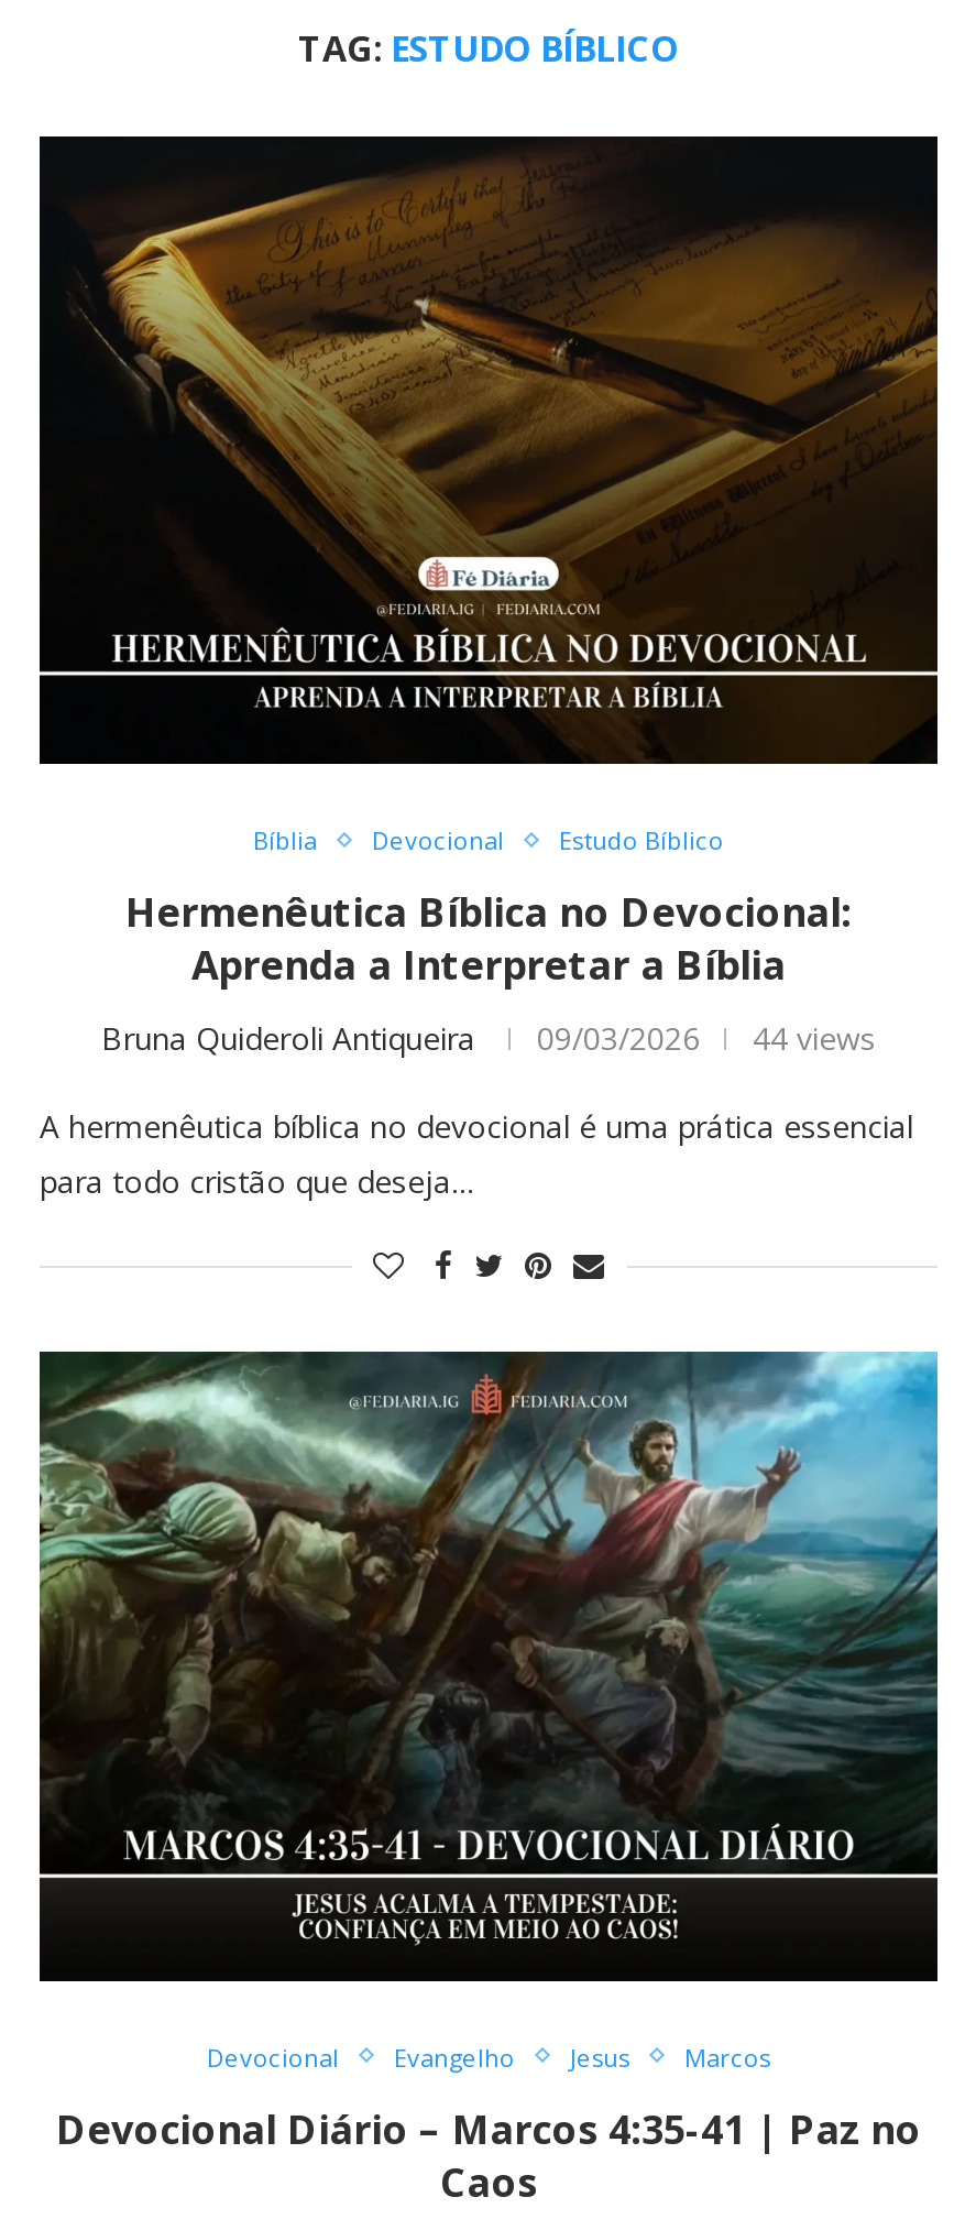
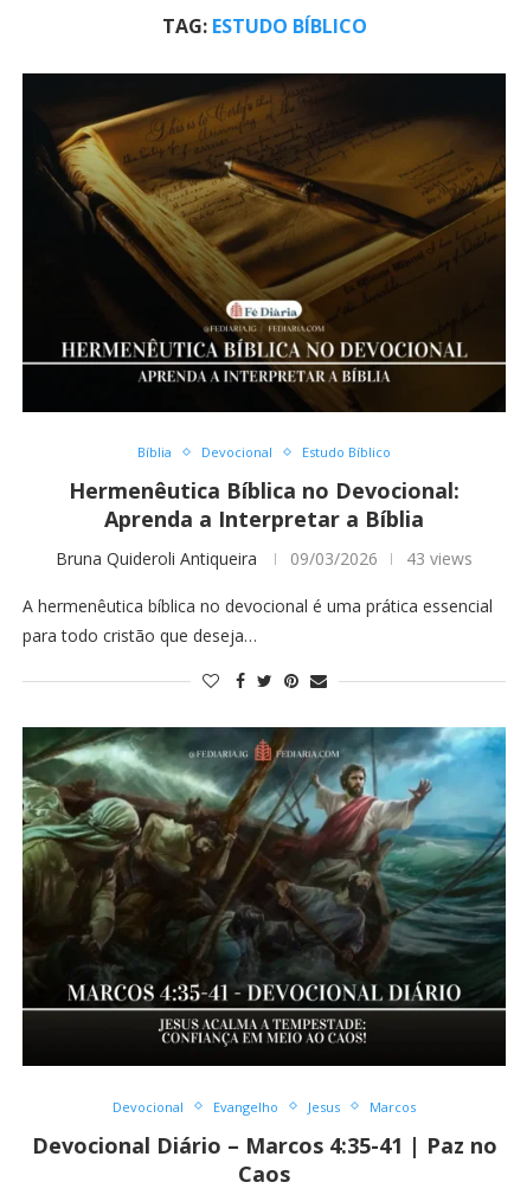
- Bruna Quideroli Antiqueira 09/03/2026 44 views
+ Bruna Quideroli Antiqueira 09/03/2026 43 views
